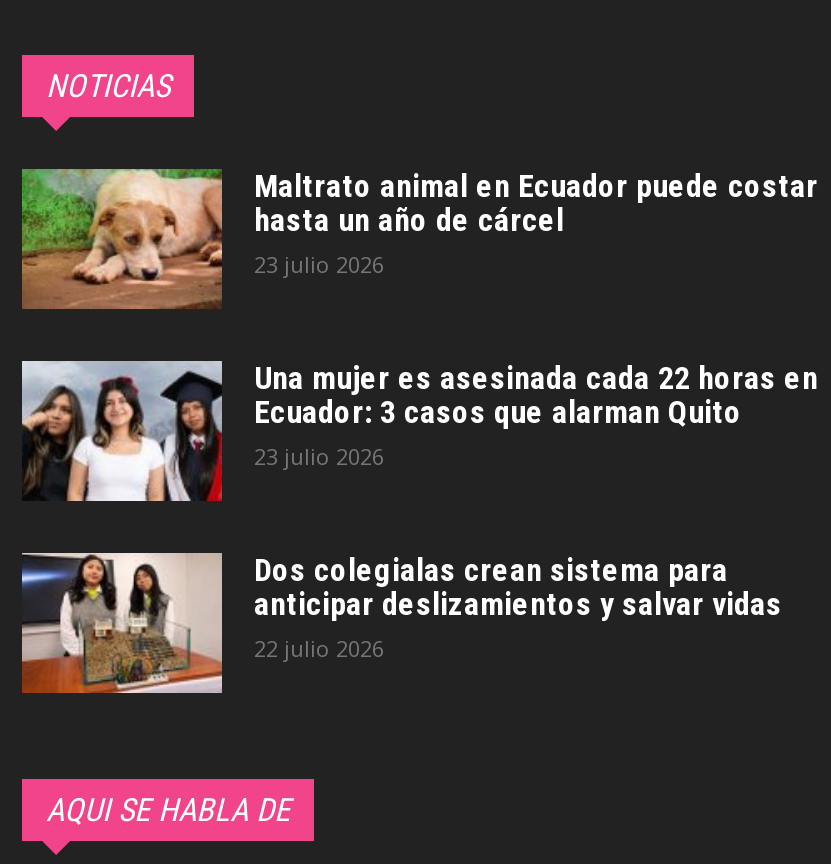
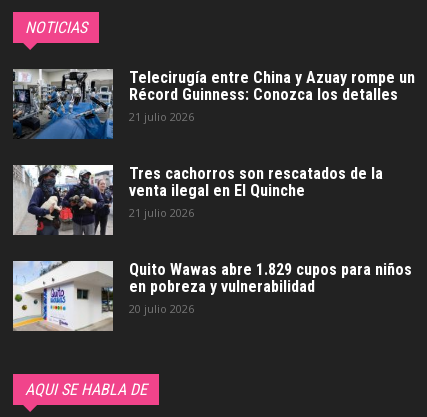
- [image]
- Maltrato animal en Ecuador puede costar
- hasta un año de cárcel
- 23 julio 2026
+ [image]
+ Telecirugía entre China y Azuay rompe un
+ Récord Guinness: Conozca los detalles
+ 21 julio 2026

- [image]
- Una mujer es asesinada cada 22 horas en
- Ecuador: 3 casos que alarman Quito
- 23 julio 2026
+ [image]
+ Tres cachorros son rescatados de la
+ venta ilegal en El Quinche
+ 21 julio 2026

- [image]
- Dos colegialas crean sistema para
- anticipar deslizamientos y salvar vidas
- 22 julio 2026
+ [image]
+ Quito Wawas abre 1.829 cupos para niños
+ en pobreza y vulnerabilidad
+ 20 julio 2026
